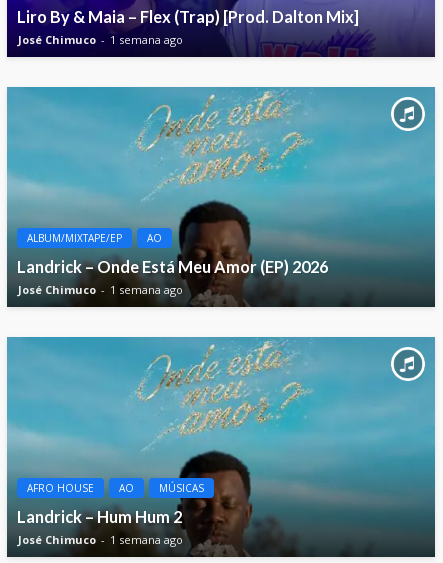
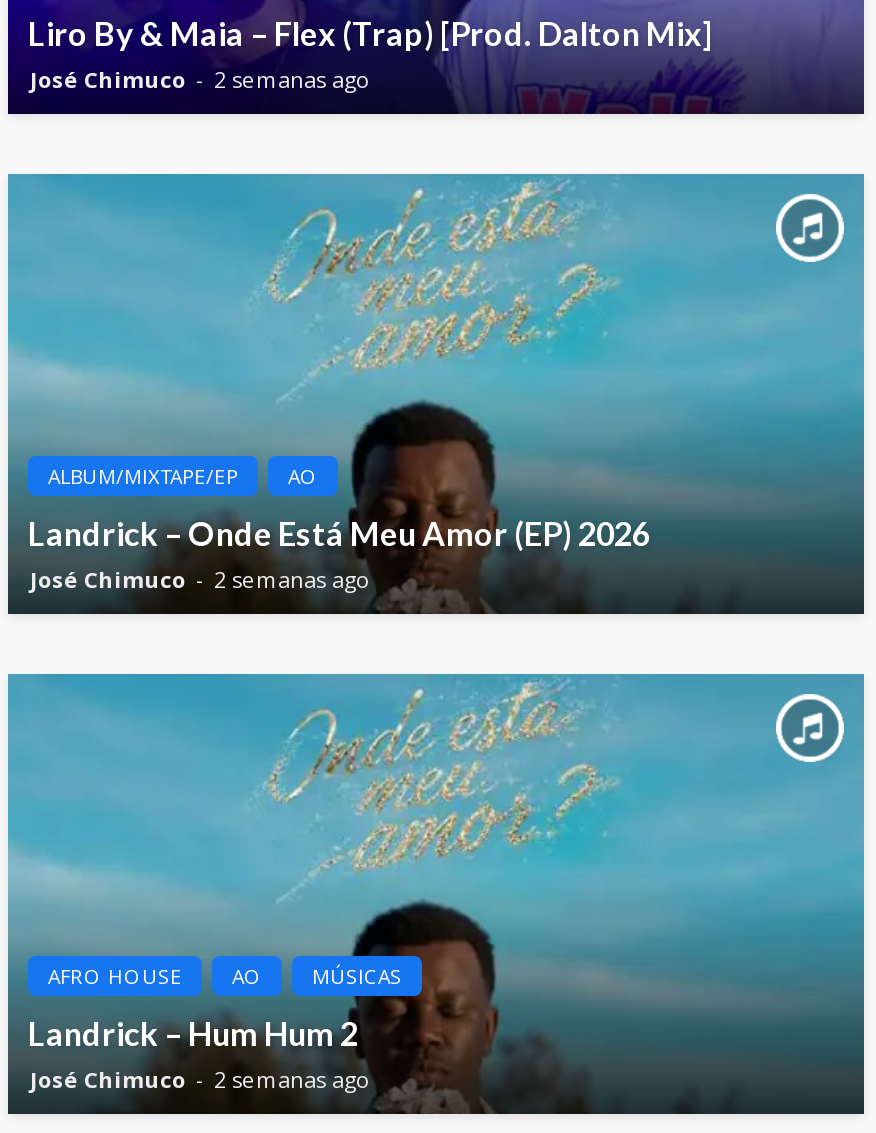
- José Chimuco 1 semana ago
+ José Chimuco 2 semanas ago

- José Chimuco 1 semana ago
+ José Chimuco 2 semanas ago

- José Chimuco 1 semana ago
+ José Chimuco 2 semanas ago
